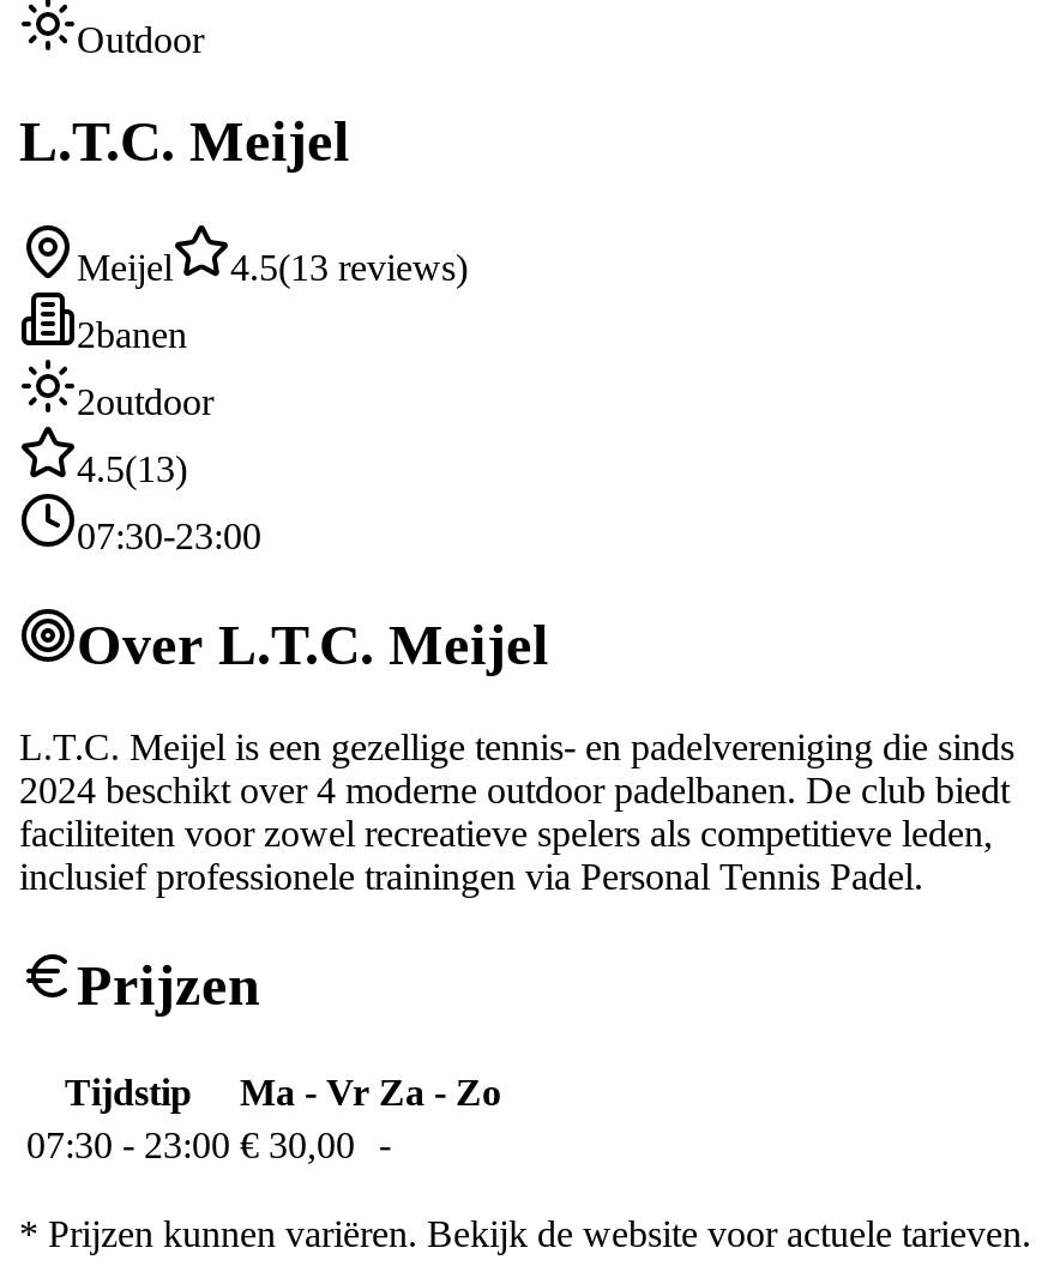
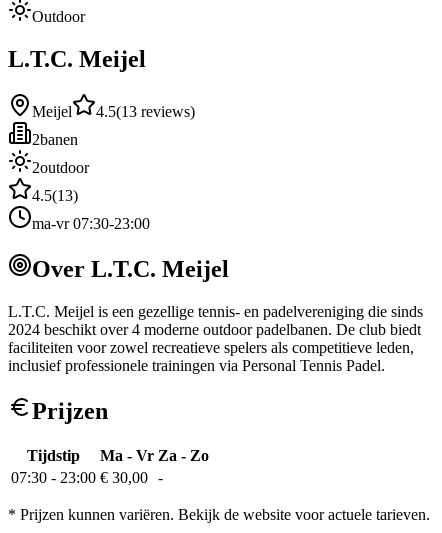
- 07:30-23:00
+ ma-vr 07:30-23:00
